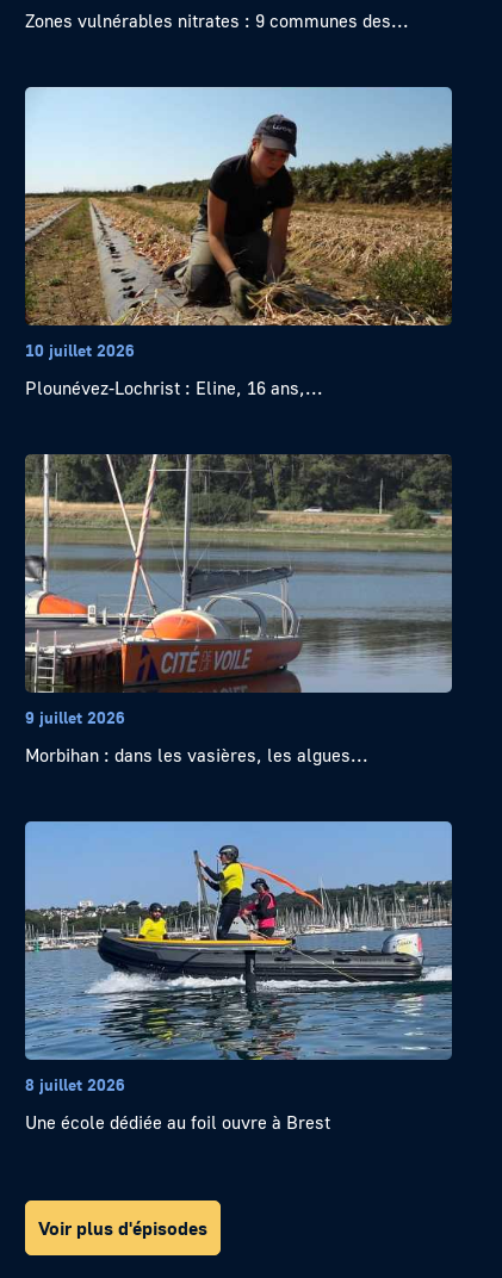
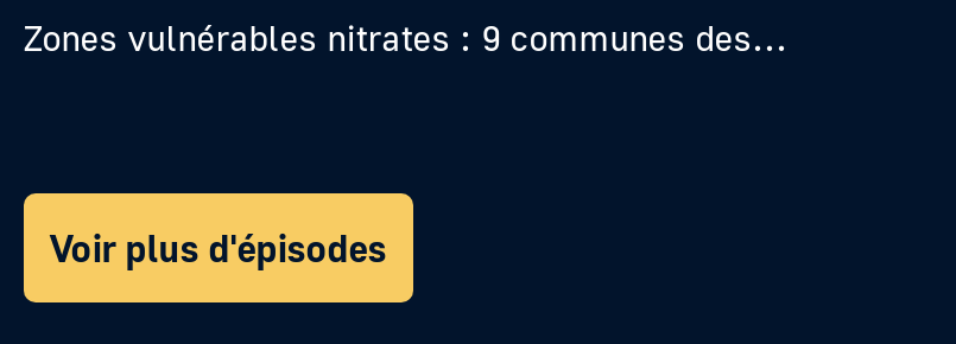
- [image]
- 10 juillet 2026
- Plounévez-Lochrist : Eline, 16 ans,...

- [image]
- 9 juillet 2026
- Morbihan : dans les vasières, les algues...

- [image]
- 8 juillet 2026
- Une école dédiée au foil ouvre à Brest
